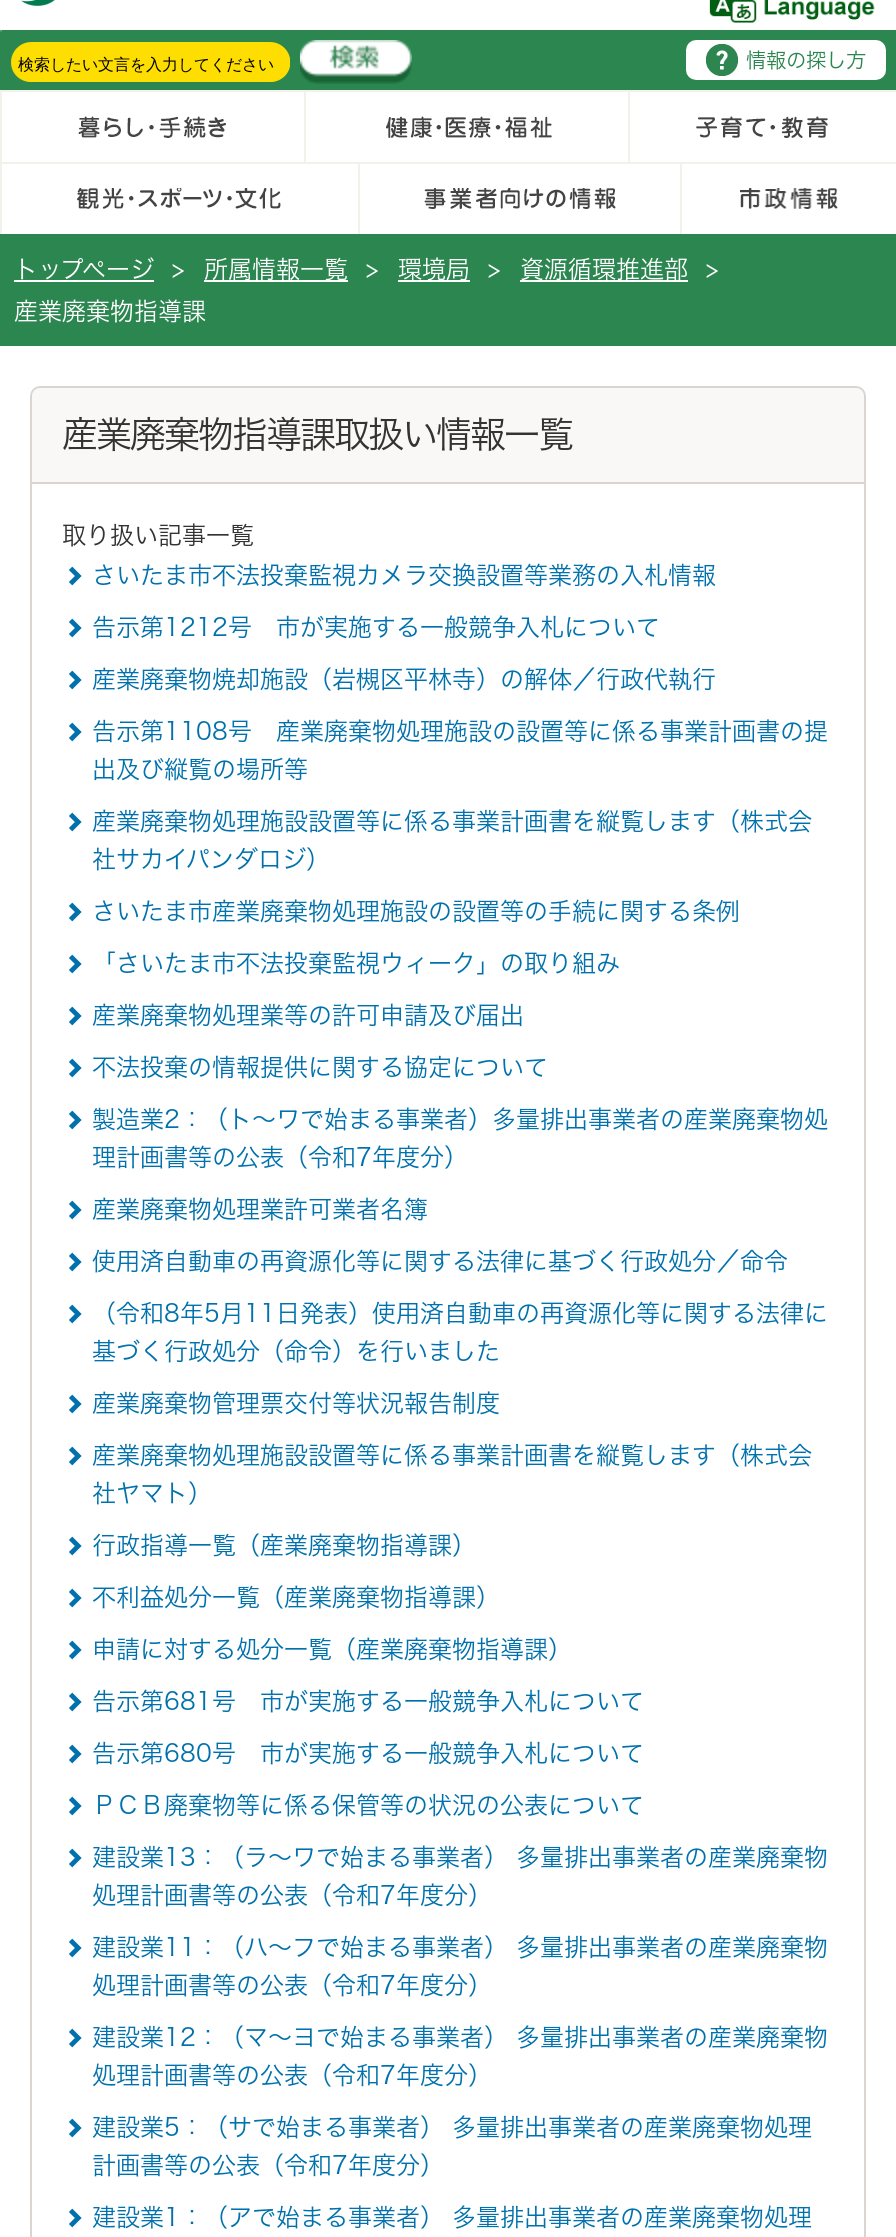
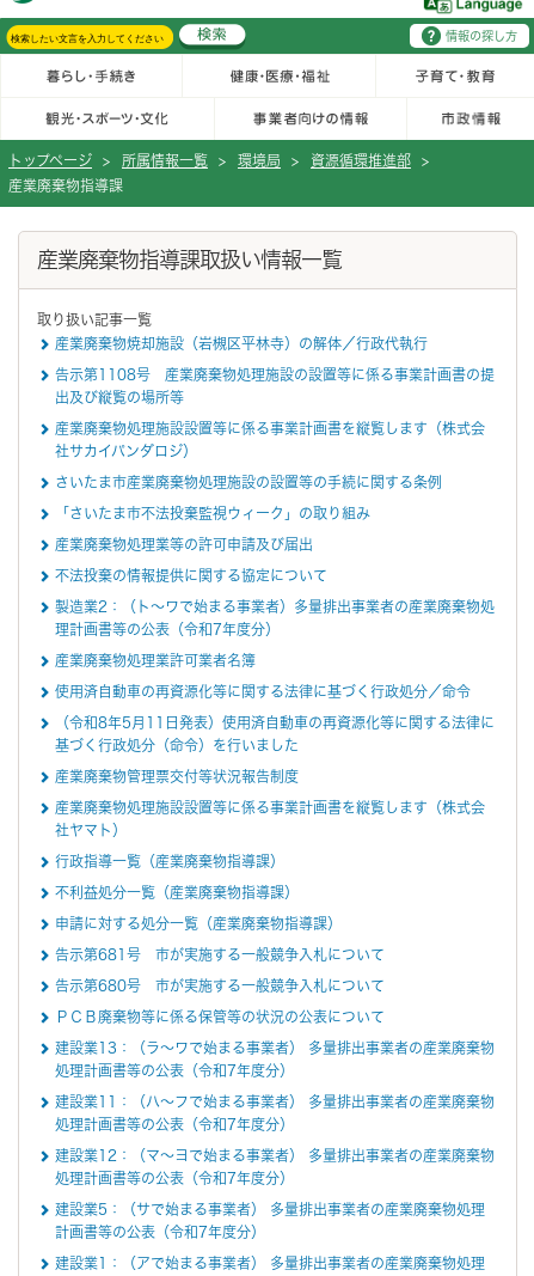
- さいたま市不法投棄監視カメラ交換設置等業務の入札情報
- 告示第1212号 市が実施する一般競争入札について
